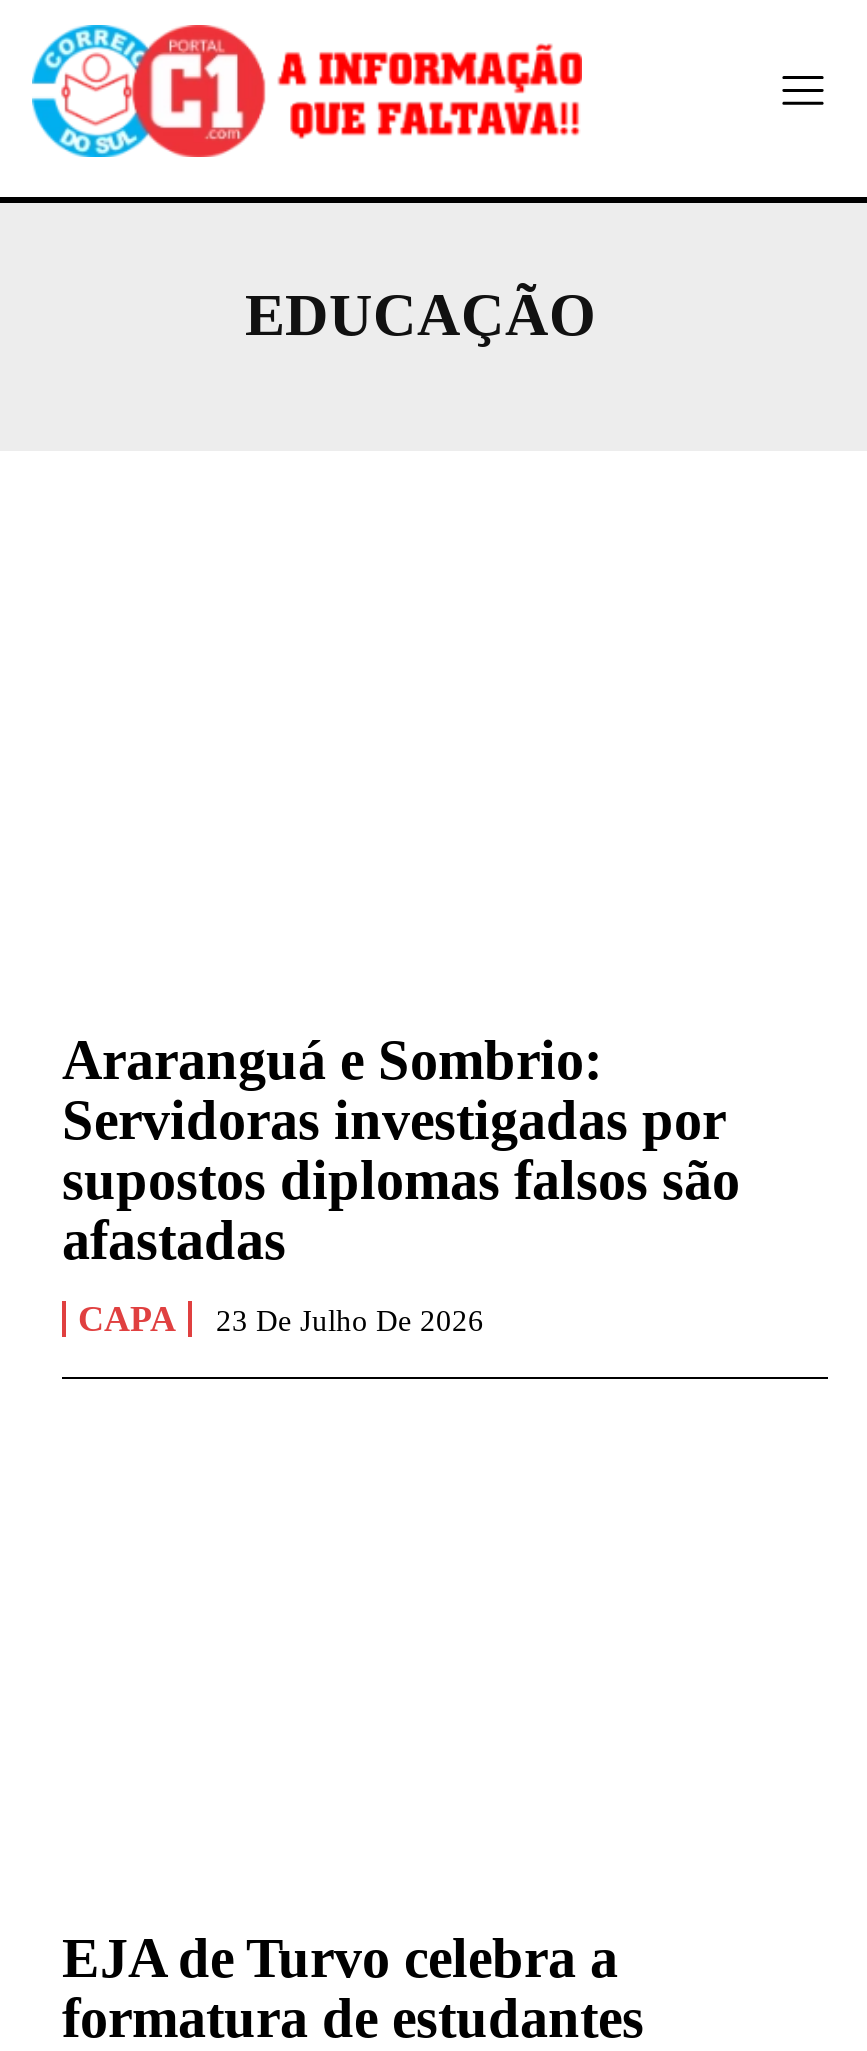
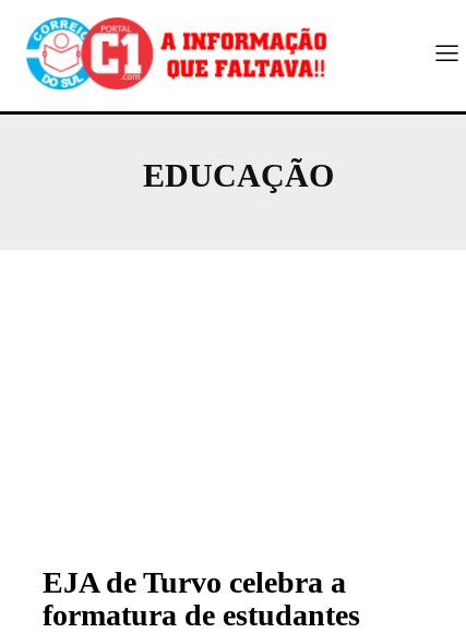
- Araranguá e Sombrio:
- Servidoras investigadas por
- supostos diplomas falsos são
- afastadas
- CAPA
- 23 De Julho De 2026
